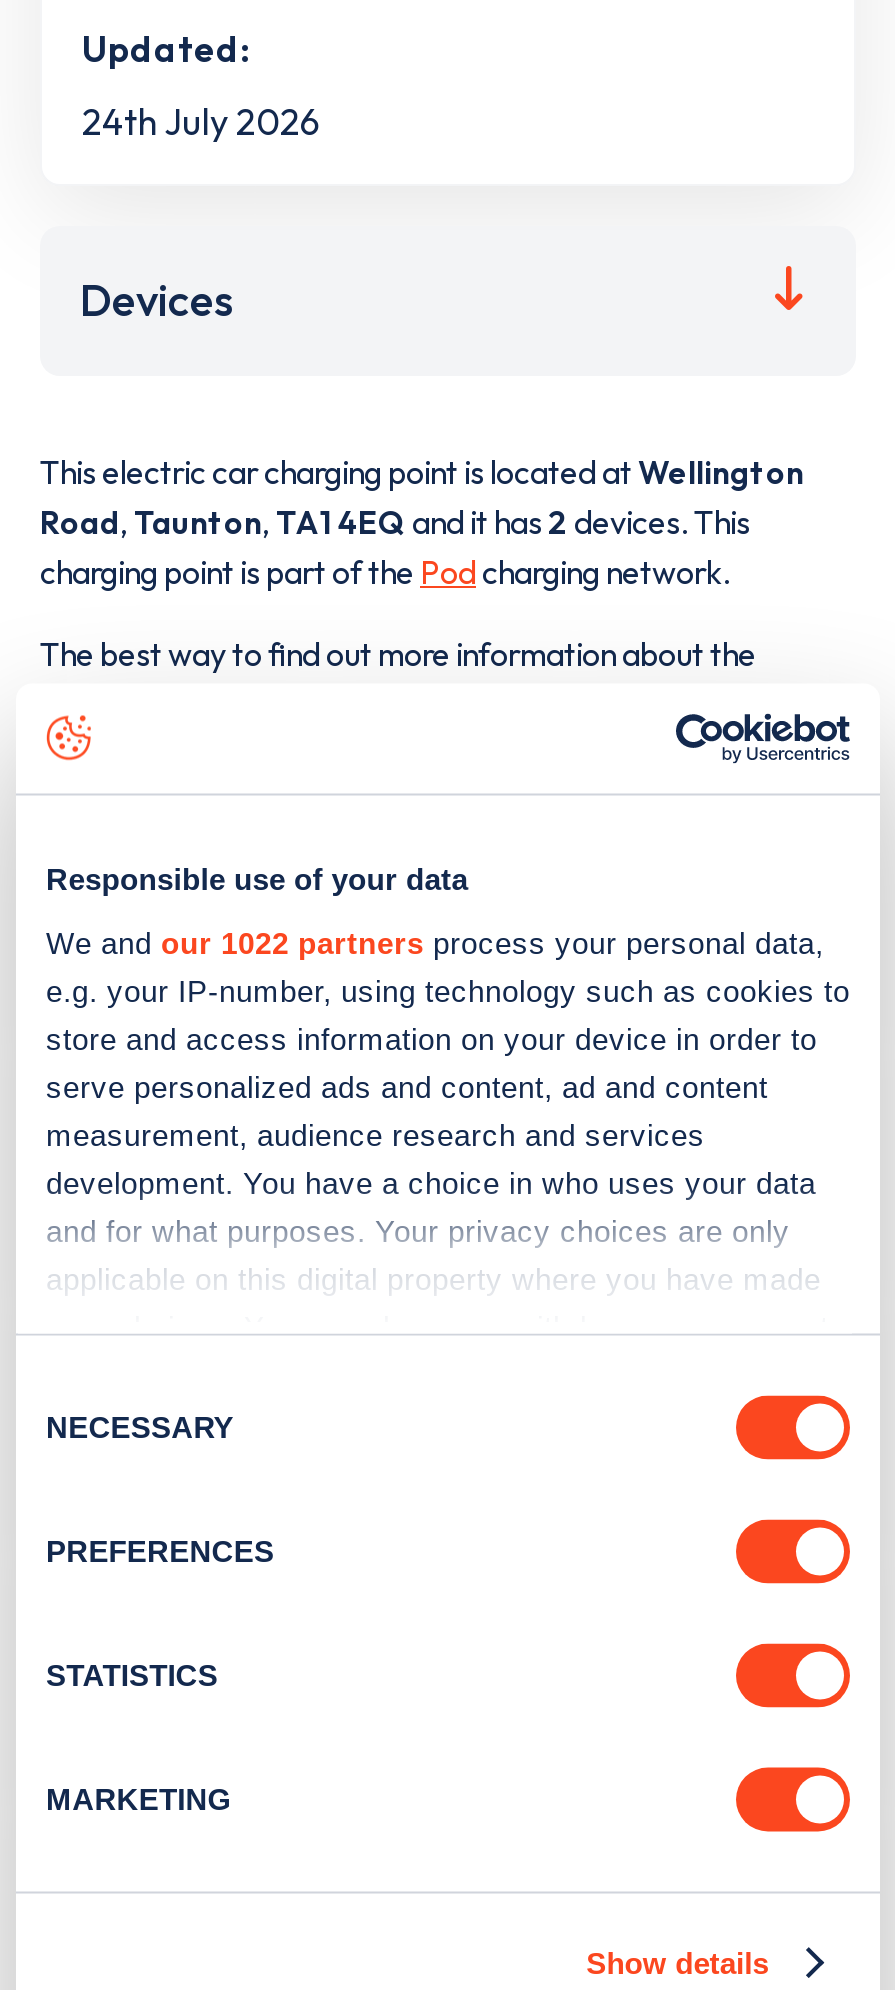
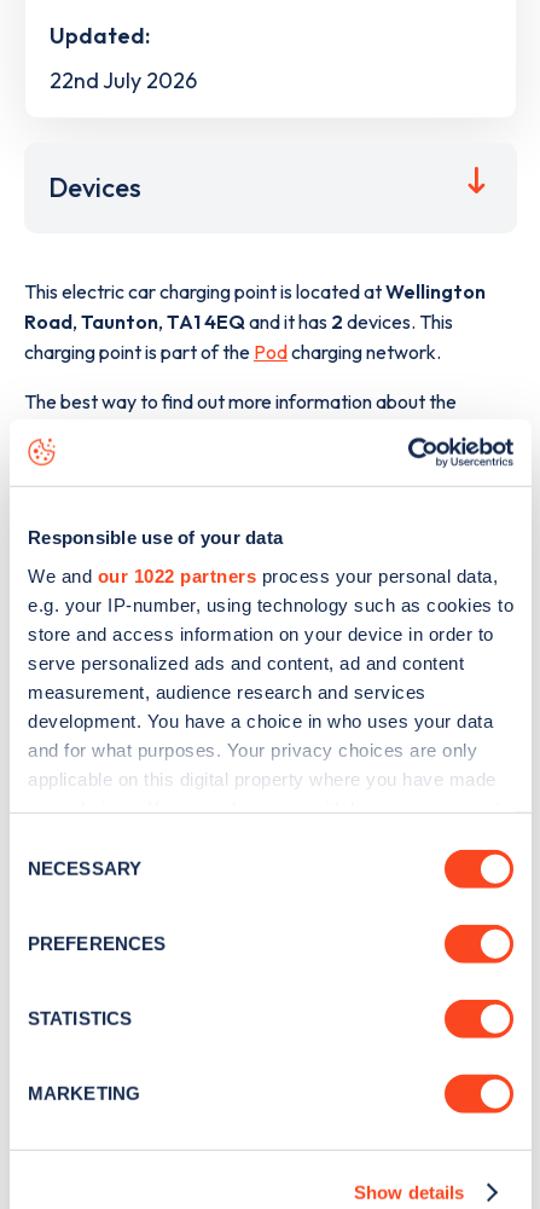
- 24th July 2026
+ 22nd July 2026
